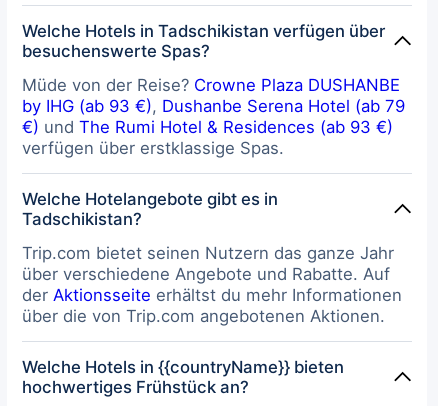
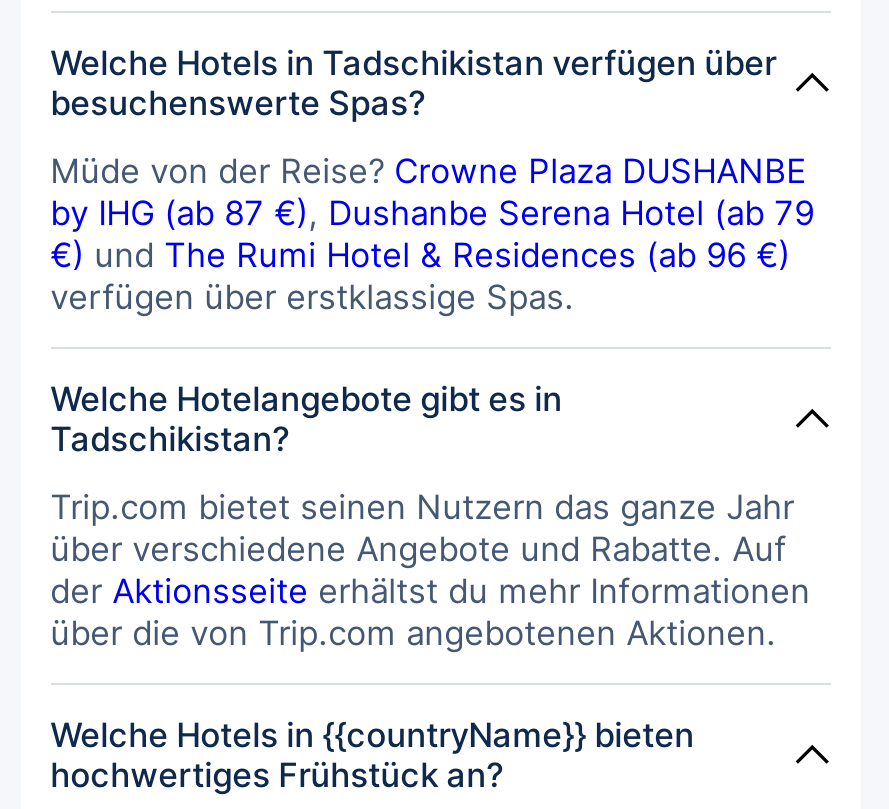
- by IHG (ab 93 €), Dushanbe Serena Hotel (ab 79
+ by IHG (ab 87 €), Dushanbe Serena Hotel (ab 79

- €) und The Rumi Hotel & Residences (ab 93 €)
+ €) und The Rumi Hotel & Residences (ab 96 €)
